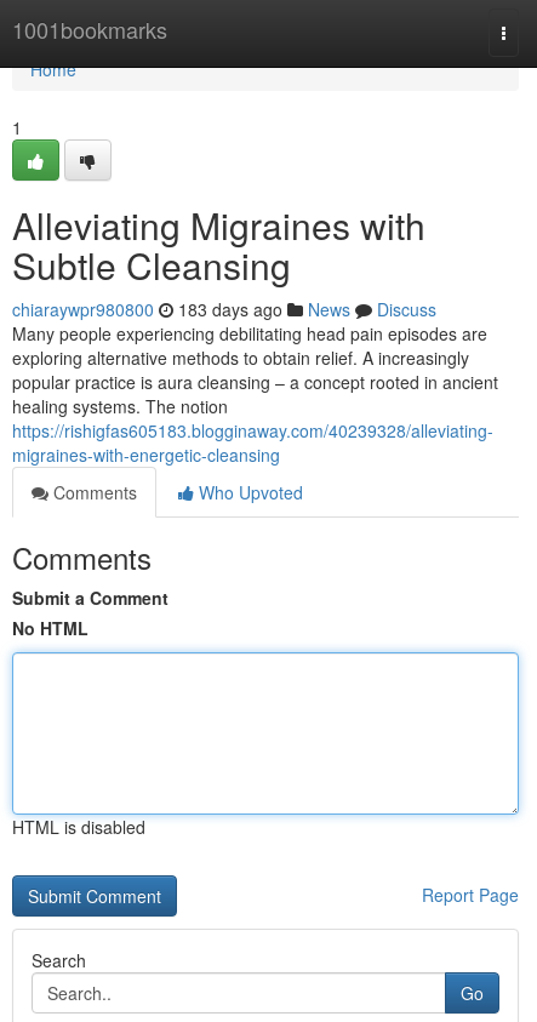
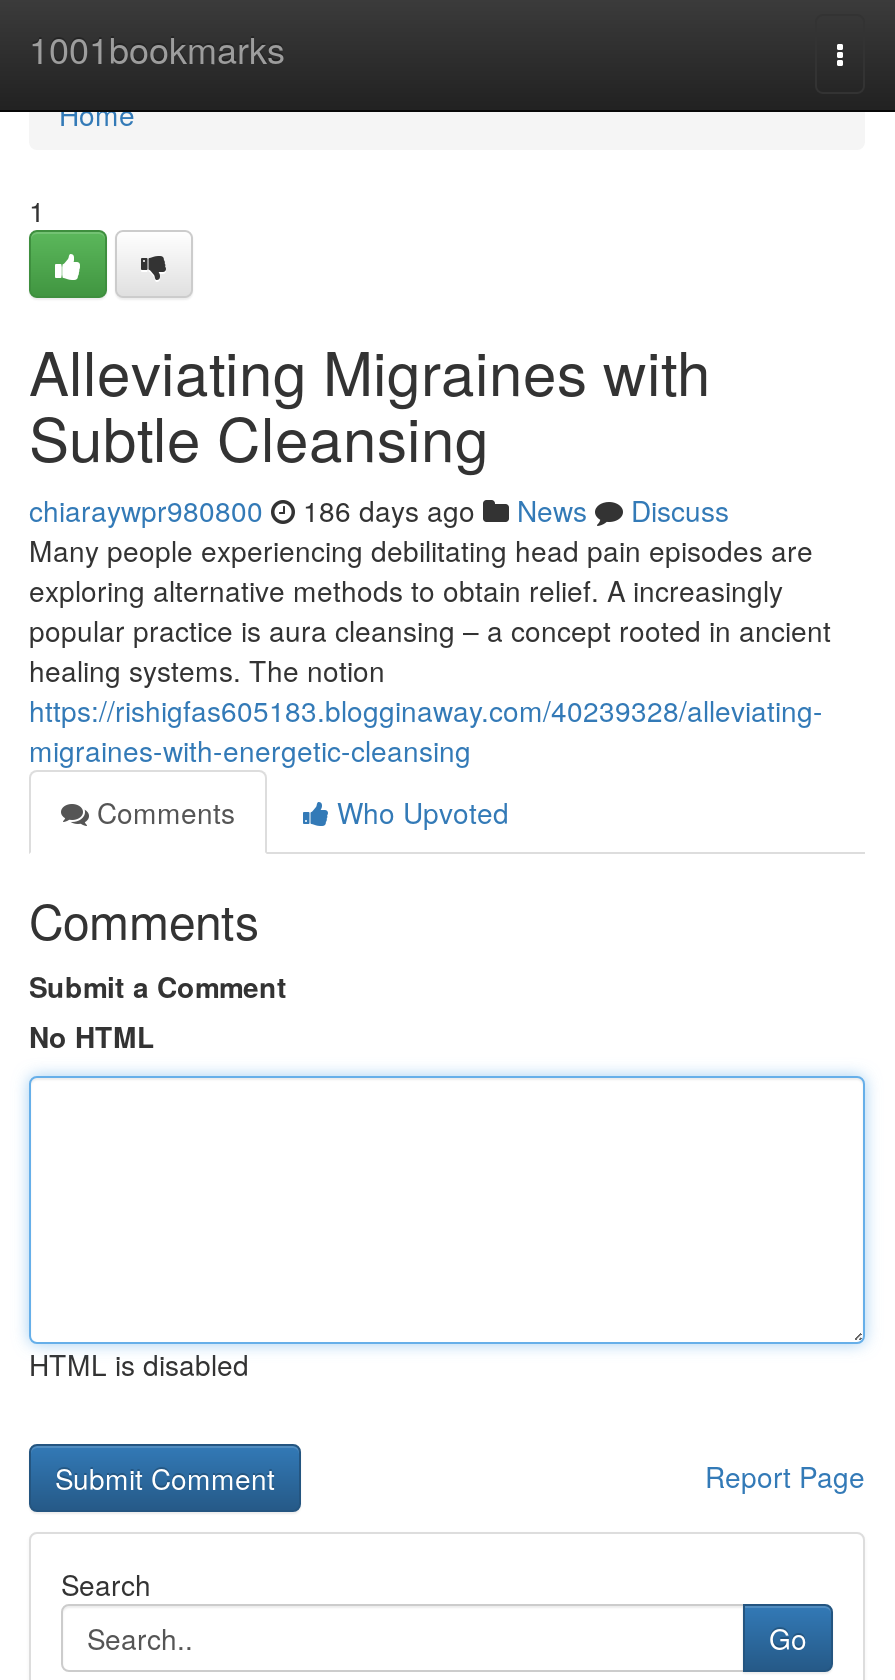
- chiaraywpr980800 183 days ago News Discuss
+ chiaraywpr980800 186 days ago News Discuss
